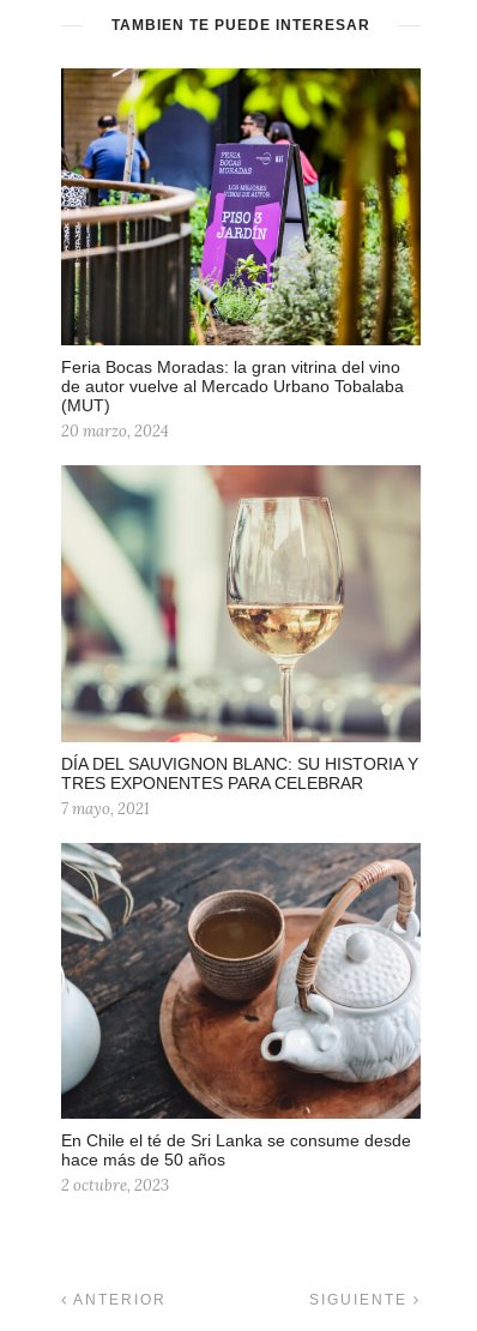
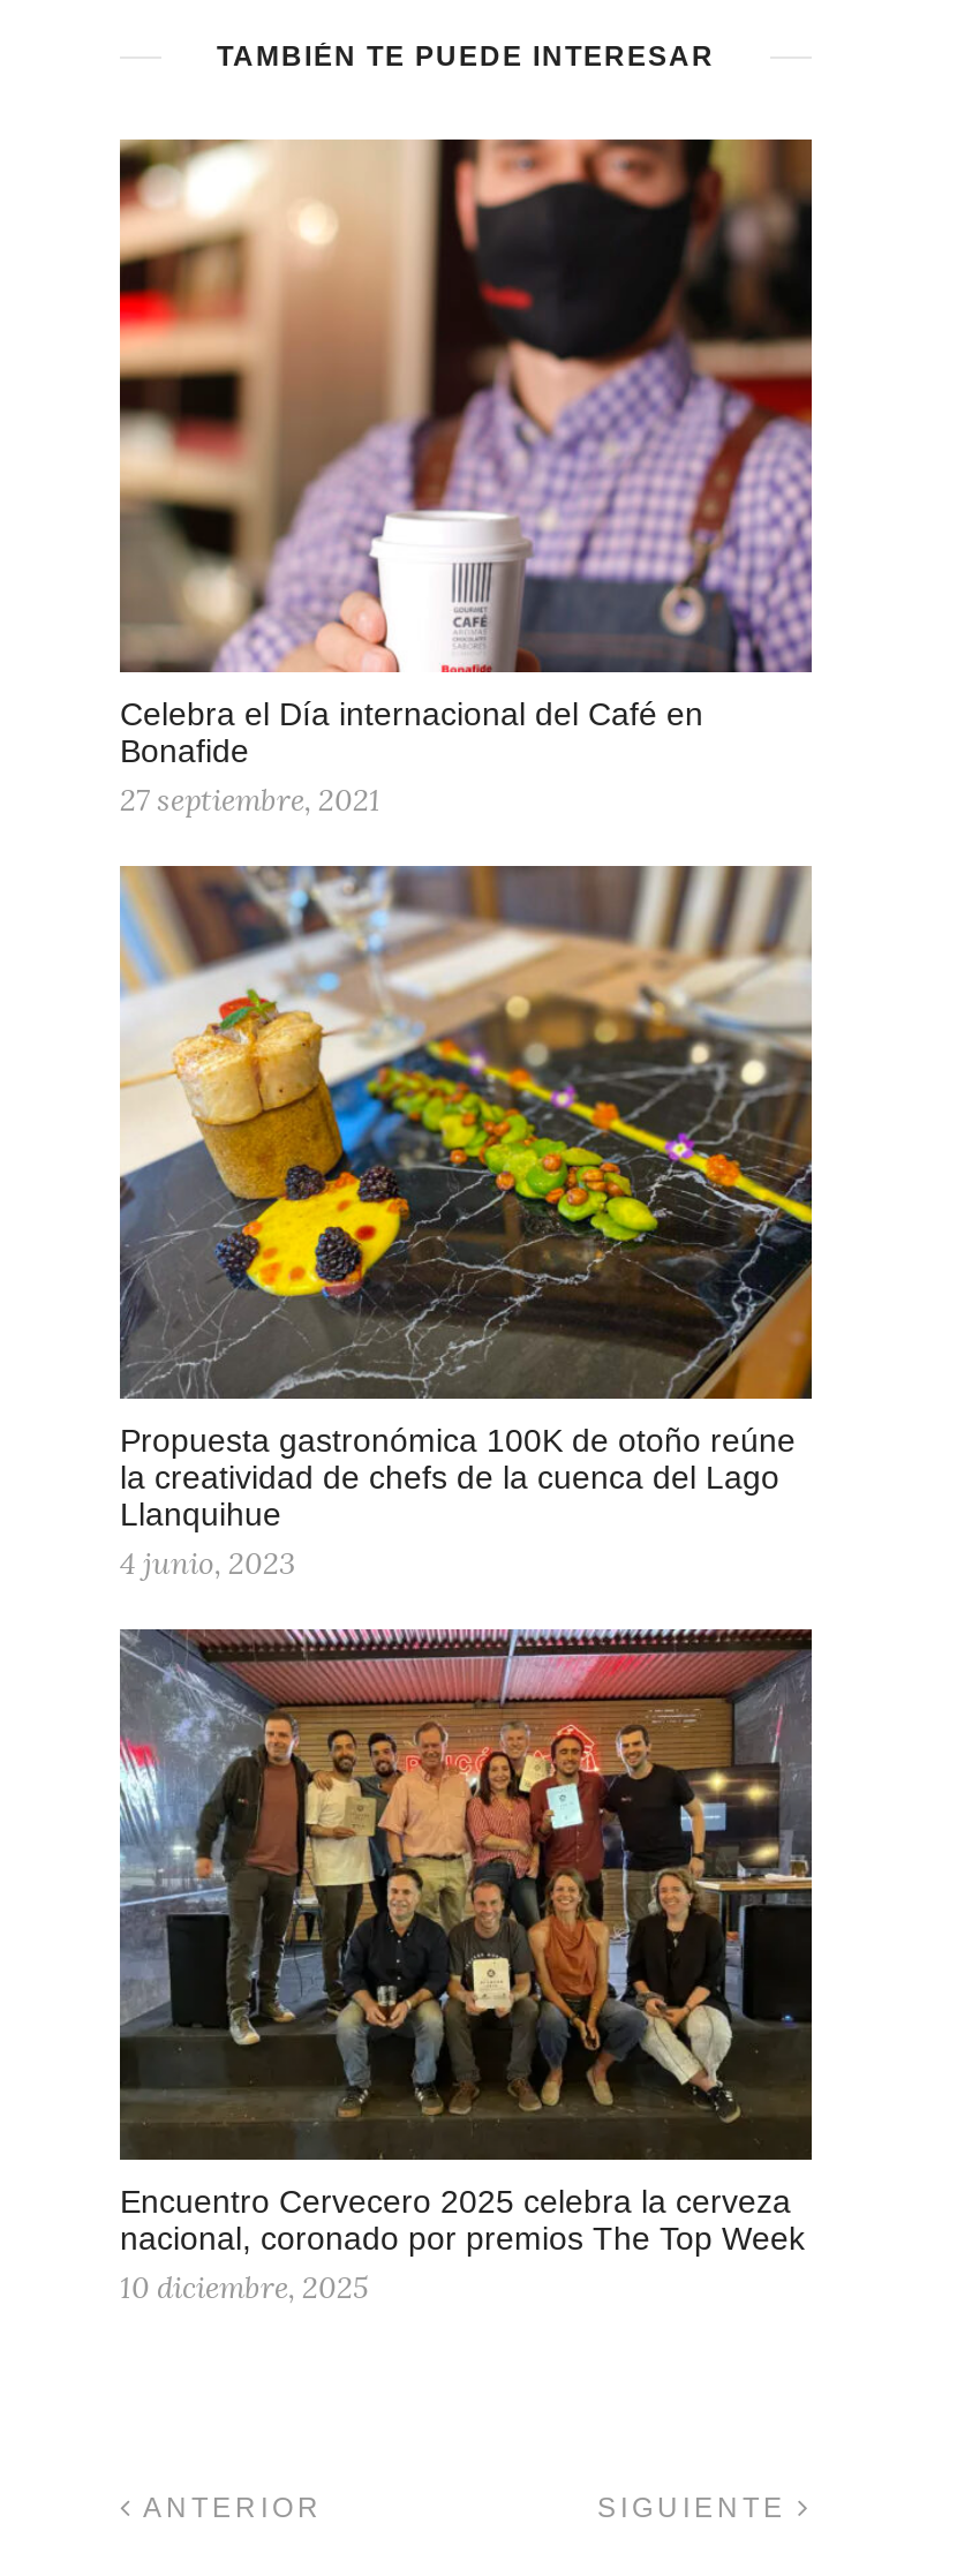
- [image]
- Feria Bocas Moradas: la gran vitrina del vino
- de autor vuelve al Mercado Urbano Tobalaba
- (MUT)
- 20 marzo, 2024
+ [image]
+ Celebra el Día internacional del Café en
+ Bonafide
+ 27 septiembre, 2021

- [image]
- DÍA DEL SAUVIGNON BLANC: SU HISTORIA Y
- TRES EXPONENTES PARA CELEBRAR
- 7 mayo, 2021
+ [image]
+ Propuesta gastronómica 100K de otoño reúne
+ la creatividad de chefs de la cuenca del Lago
+ Llanquihue
+ 4 junio, 2023

- [image]
- En Chile el té de Sri Lanka se consume desde
- hace más de 50 años
- 2 octubre, 2023
+ [image]
+ Encuentro Cervecero 2025 celebra la cerveza
+ nacional, coronado por premios The Top Week
+ 10 diciembre, 2025
